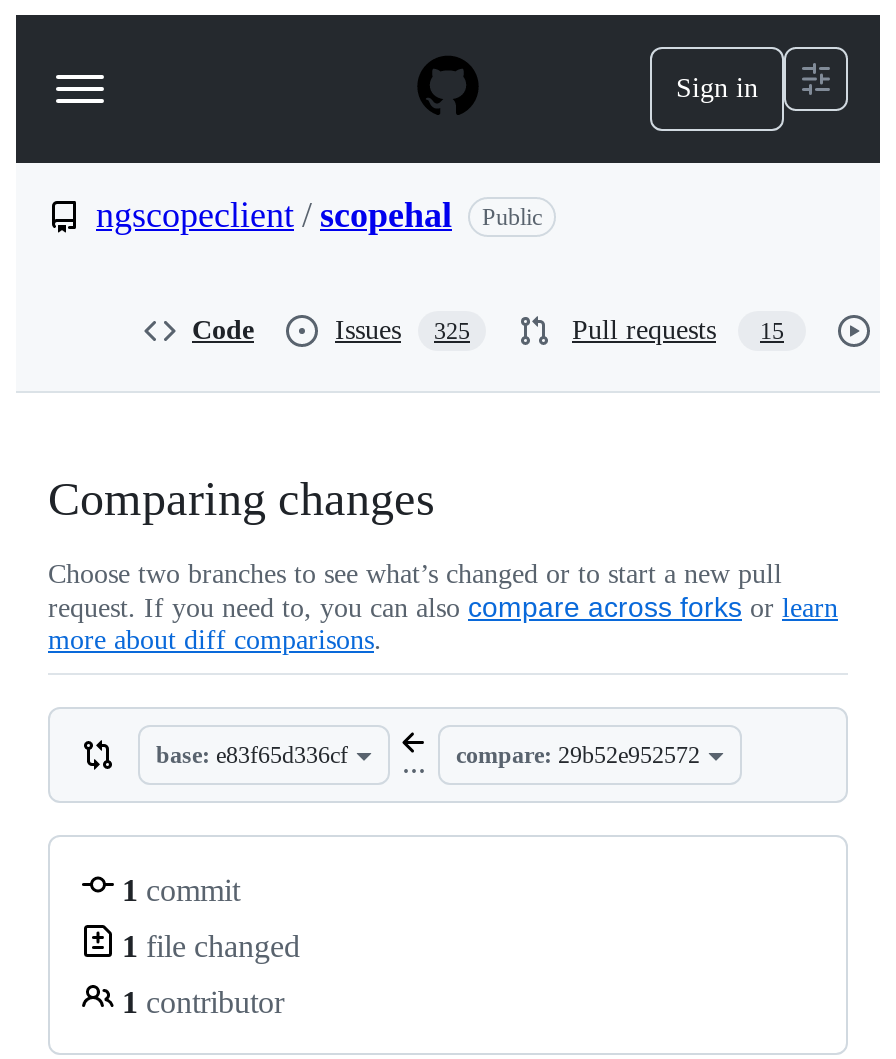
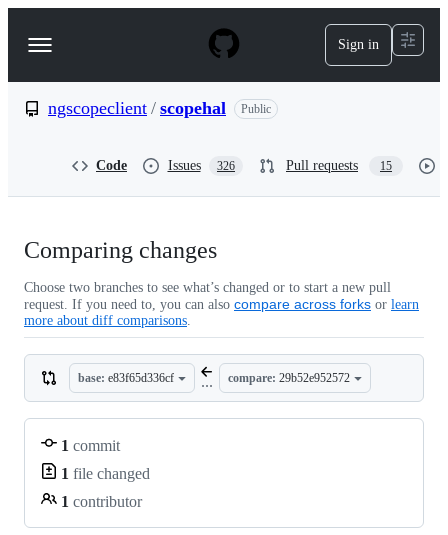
- Issues 325
+ Issues 326
